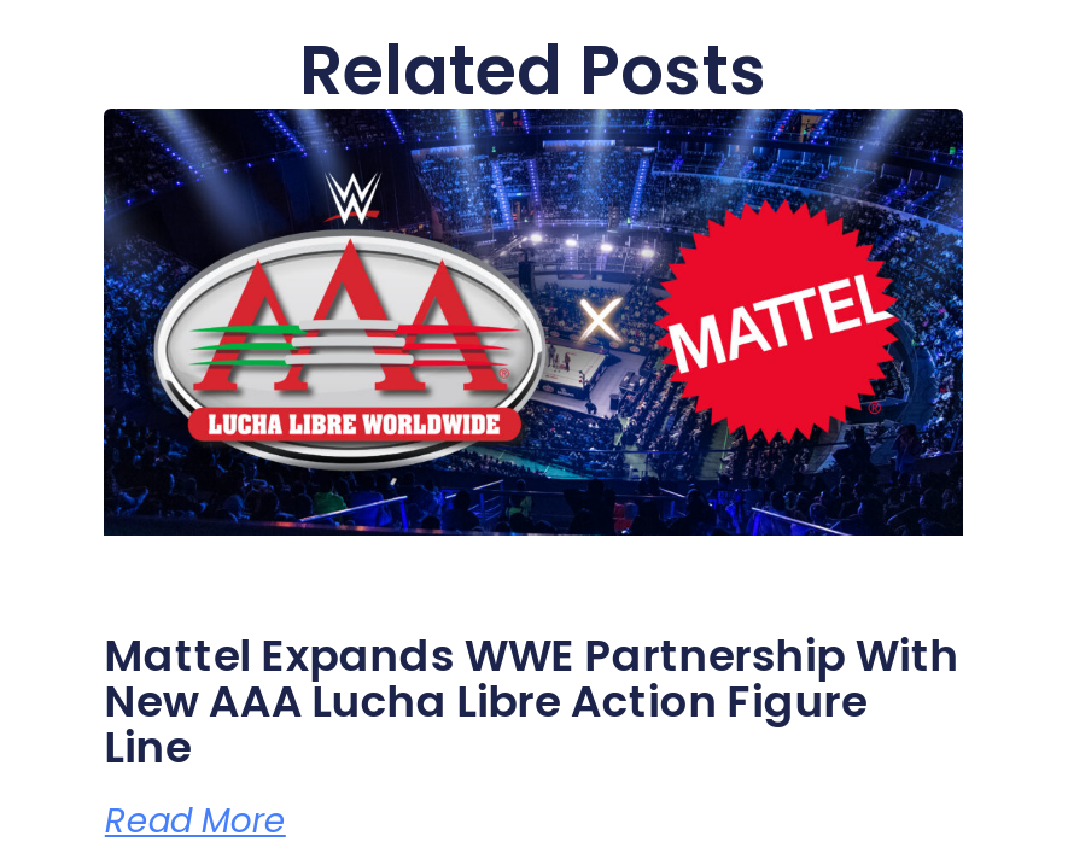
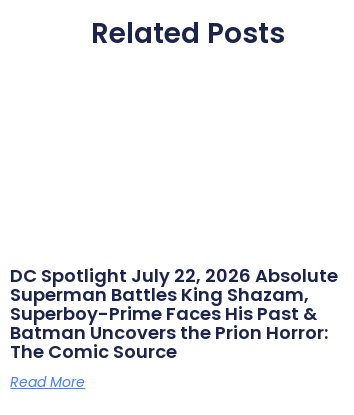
- [image]

- Mattel Expands WWE Partnership With
- New AAA Lucha Libre Action Figure
- Line
+ DC Spotlight July 22, 2026 Absolute
+ Superman Battles King Shazam,
+ Superboy-Prime Faces His Past &
+ Batman Uncovers the Prion Horror:
+ The Comic Source
